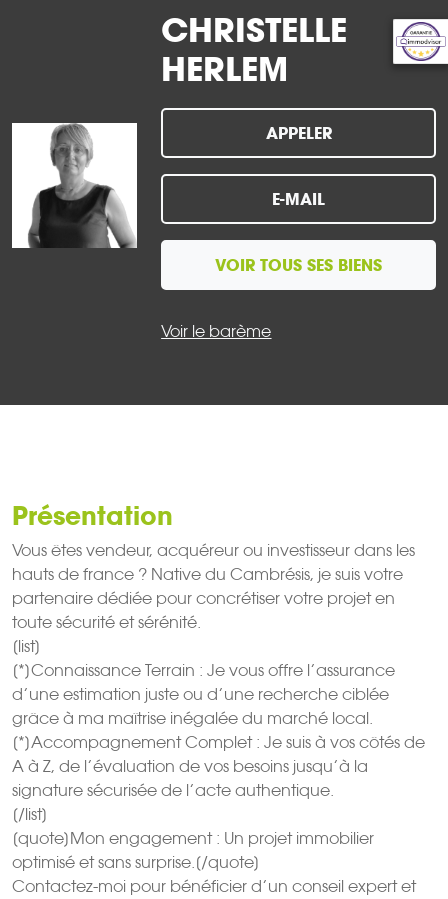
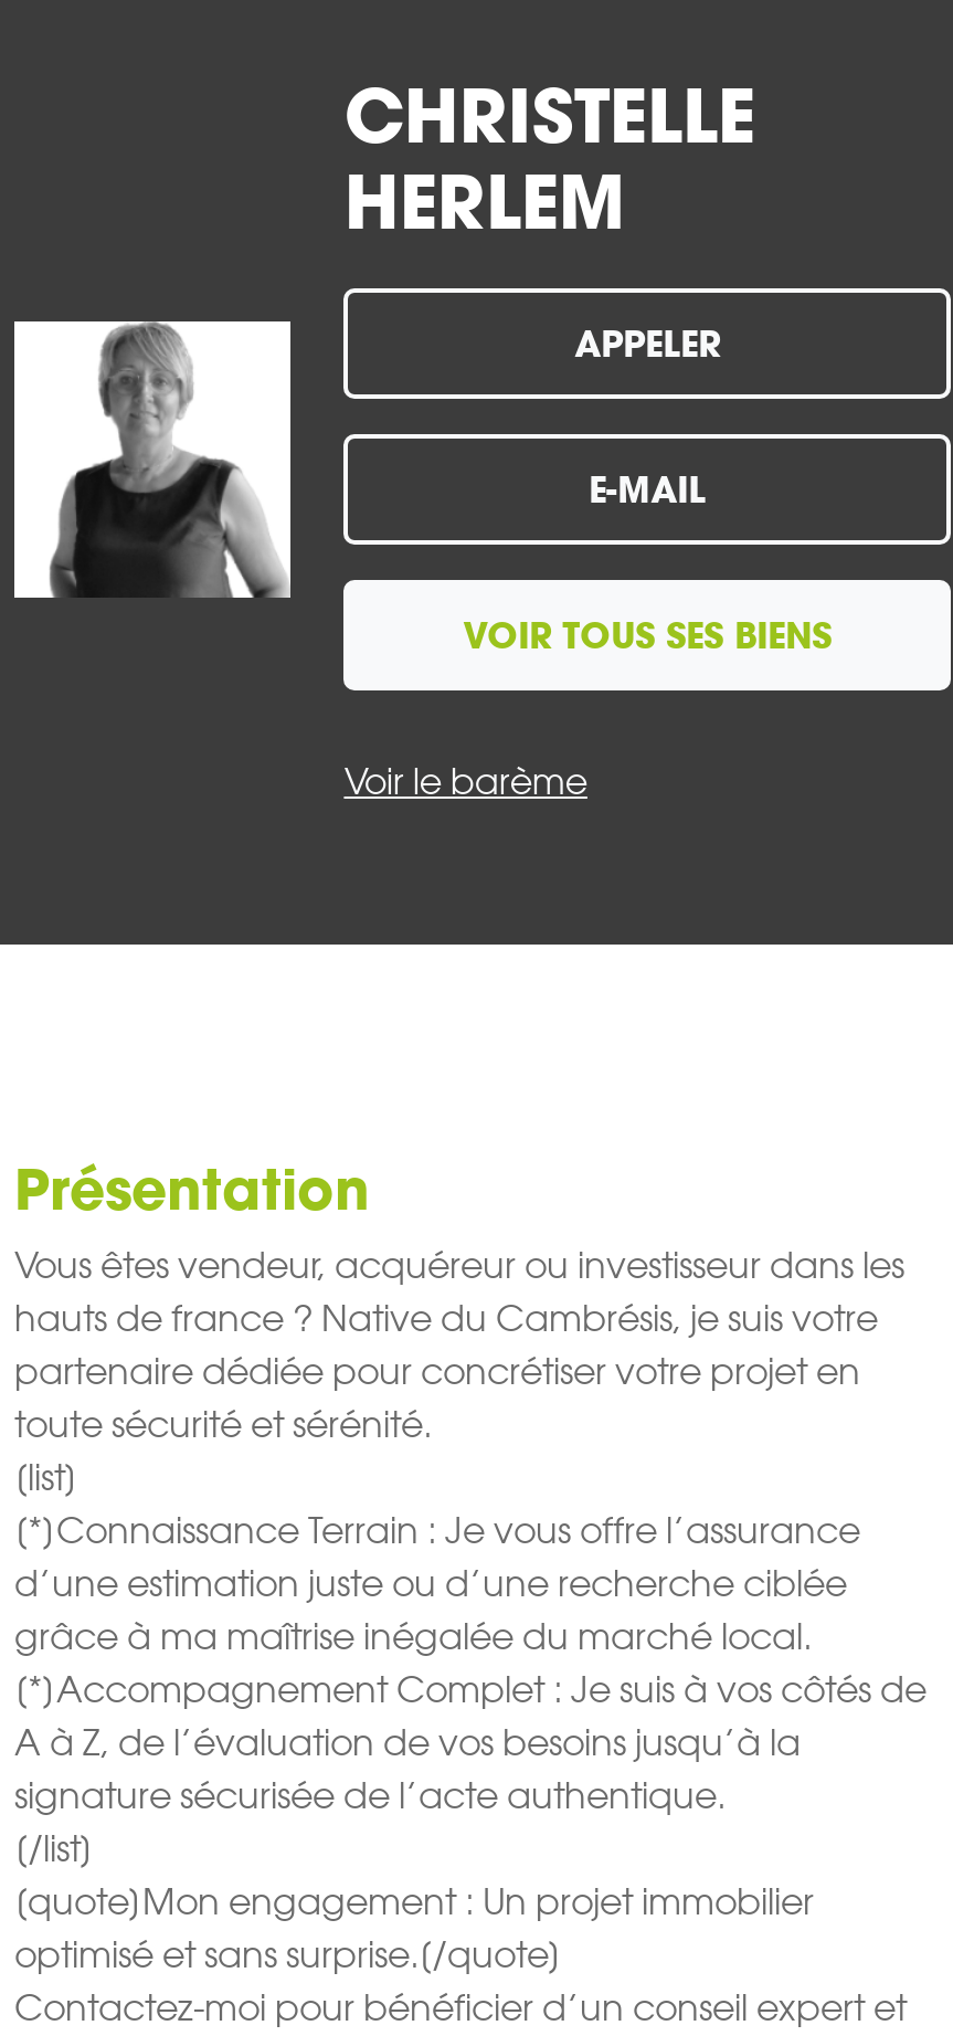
- [image]
